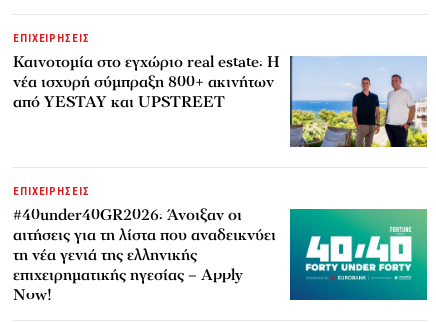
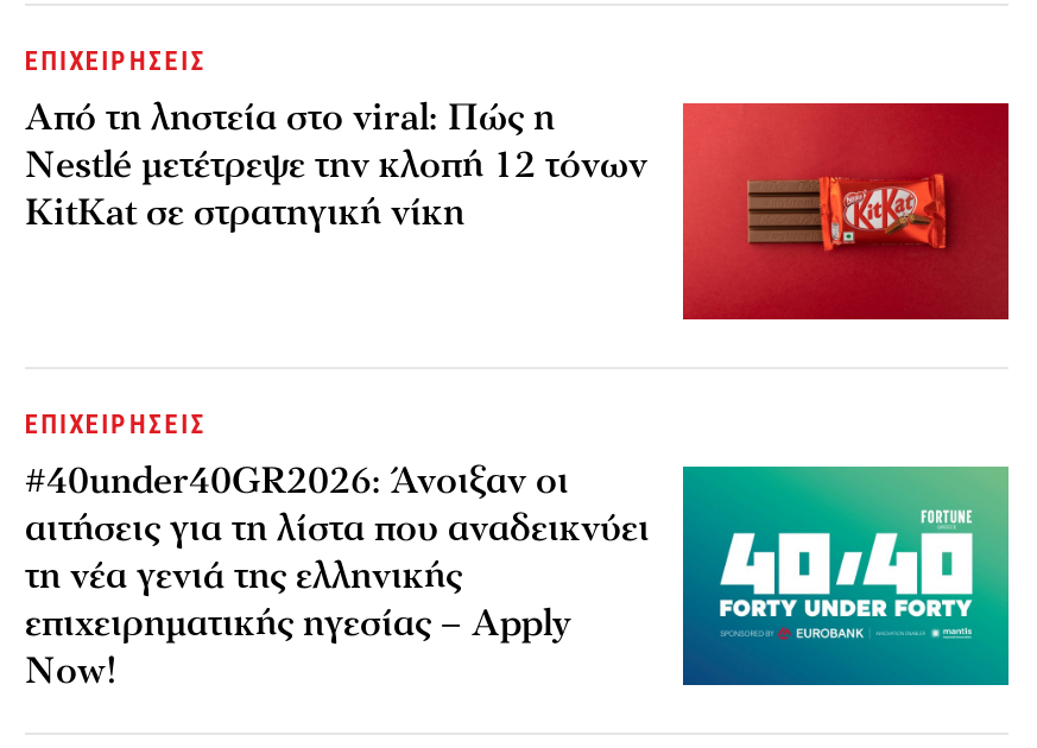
- [image]
- Καινοτομία στο εγχώριο real estate: Η
- νέα ισχυρή σύμπραξη 800+ ακινήτων
- από YESTAY και UPSTREET
+ [image]
+ Από τη ληστεία στο viral: Πώς η
+ Nestlé μετέτρεψε την κλοπή 12 τόνων
+ KitKat σε στρατηγική νίκη
